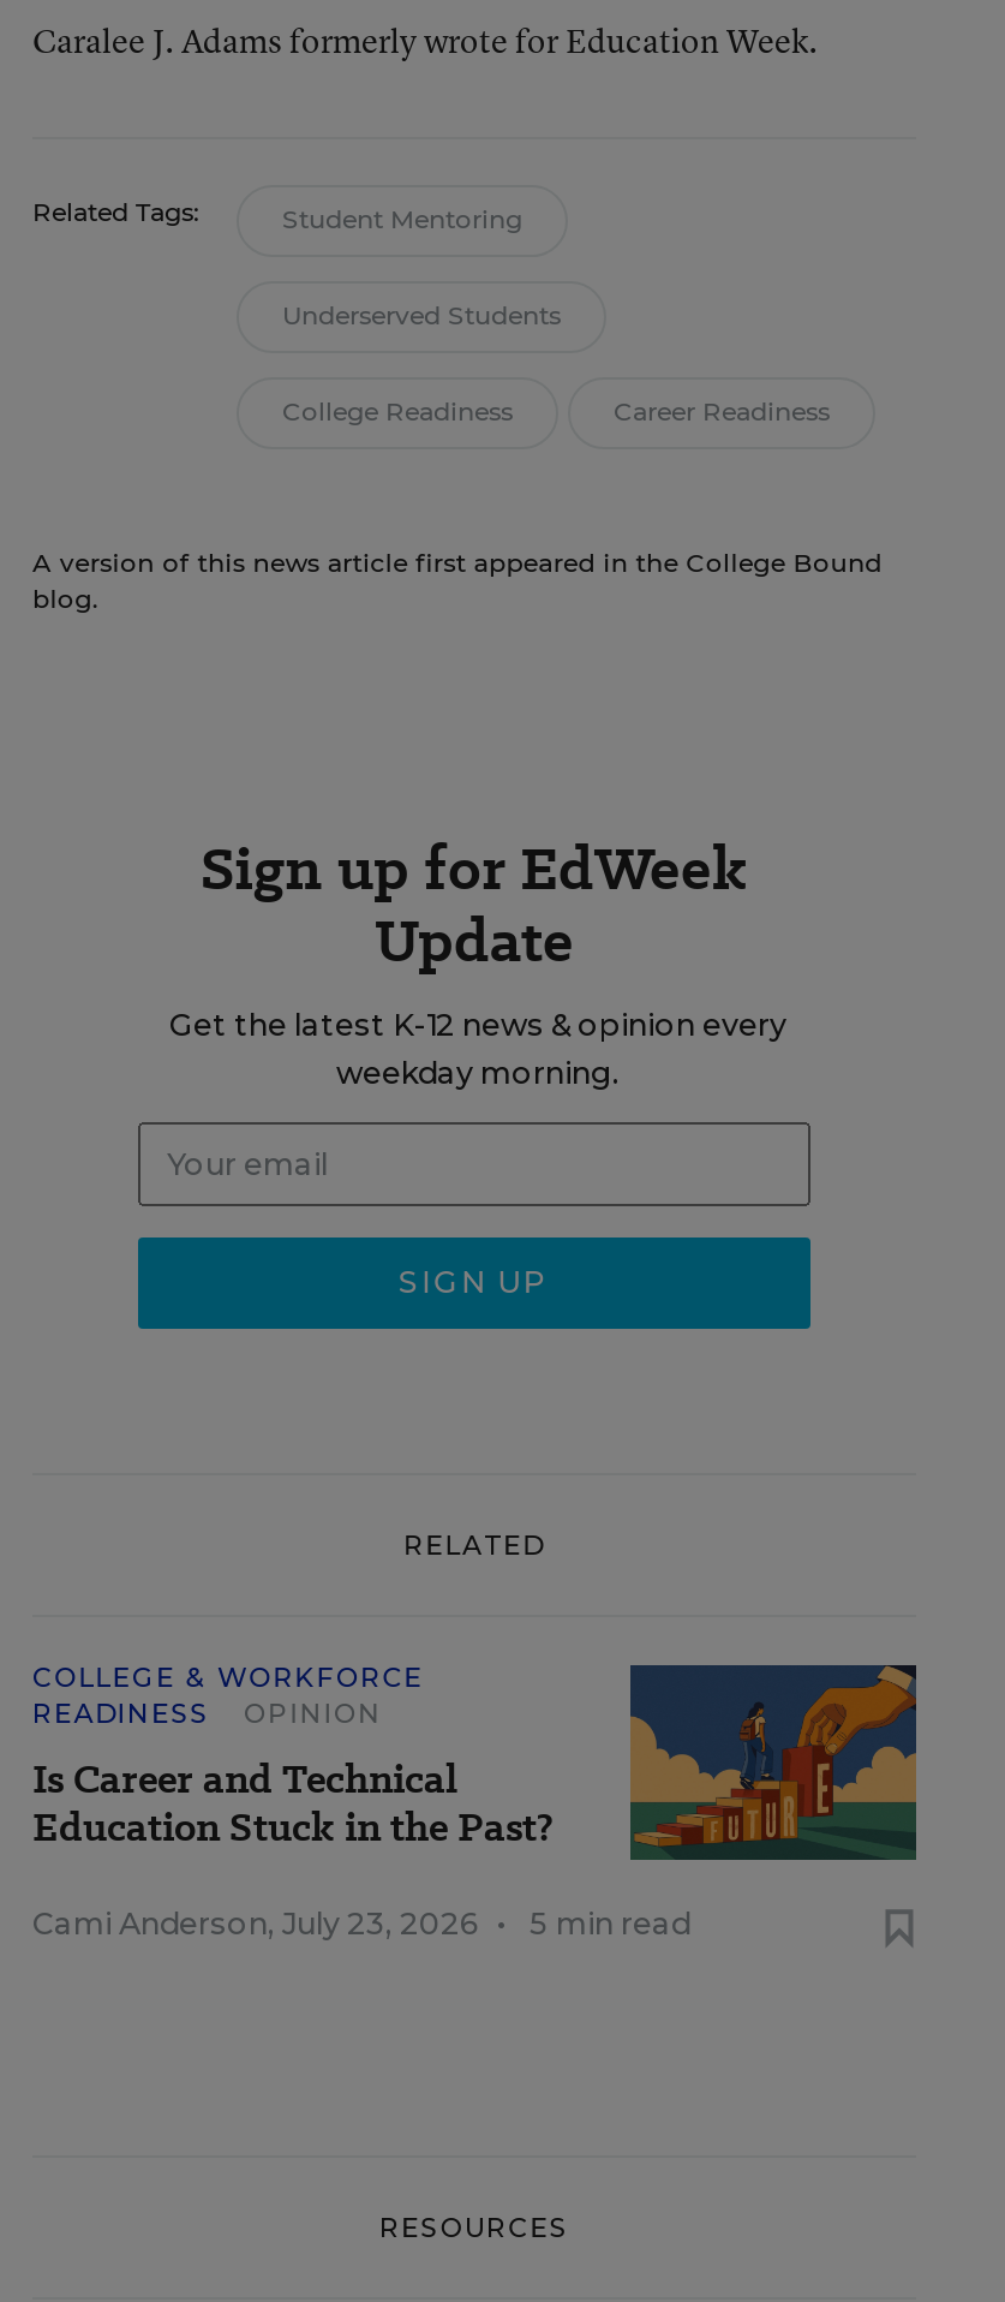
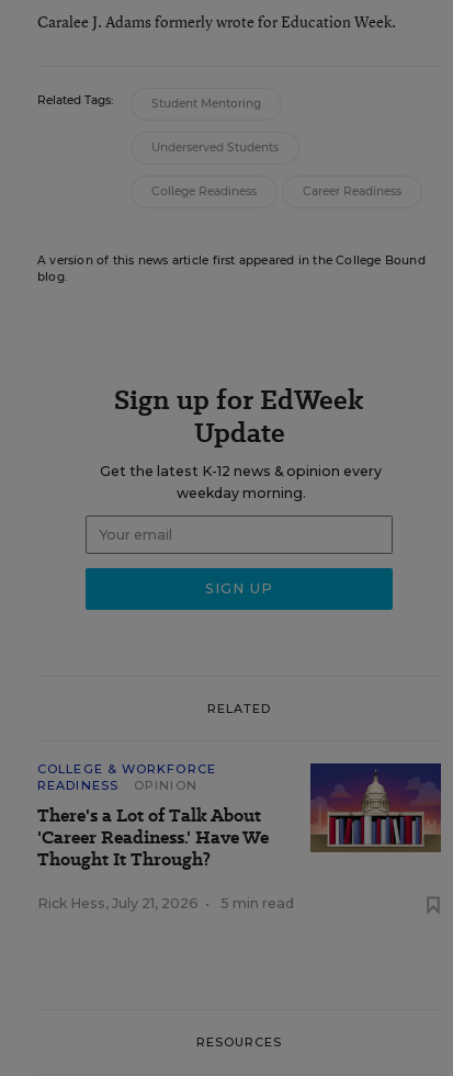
- [image]
- Is Career and Technical
- Education Stuck in the Past?
+ [image]
+ There's a Lot of Talk About
+ 'Career Readiness.' Have We
+ Thought It Through?

- Cami Anderson, July 23, 2026 •
+ Rick Hess, July 21, 2026 •
